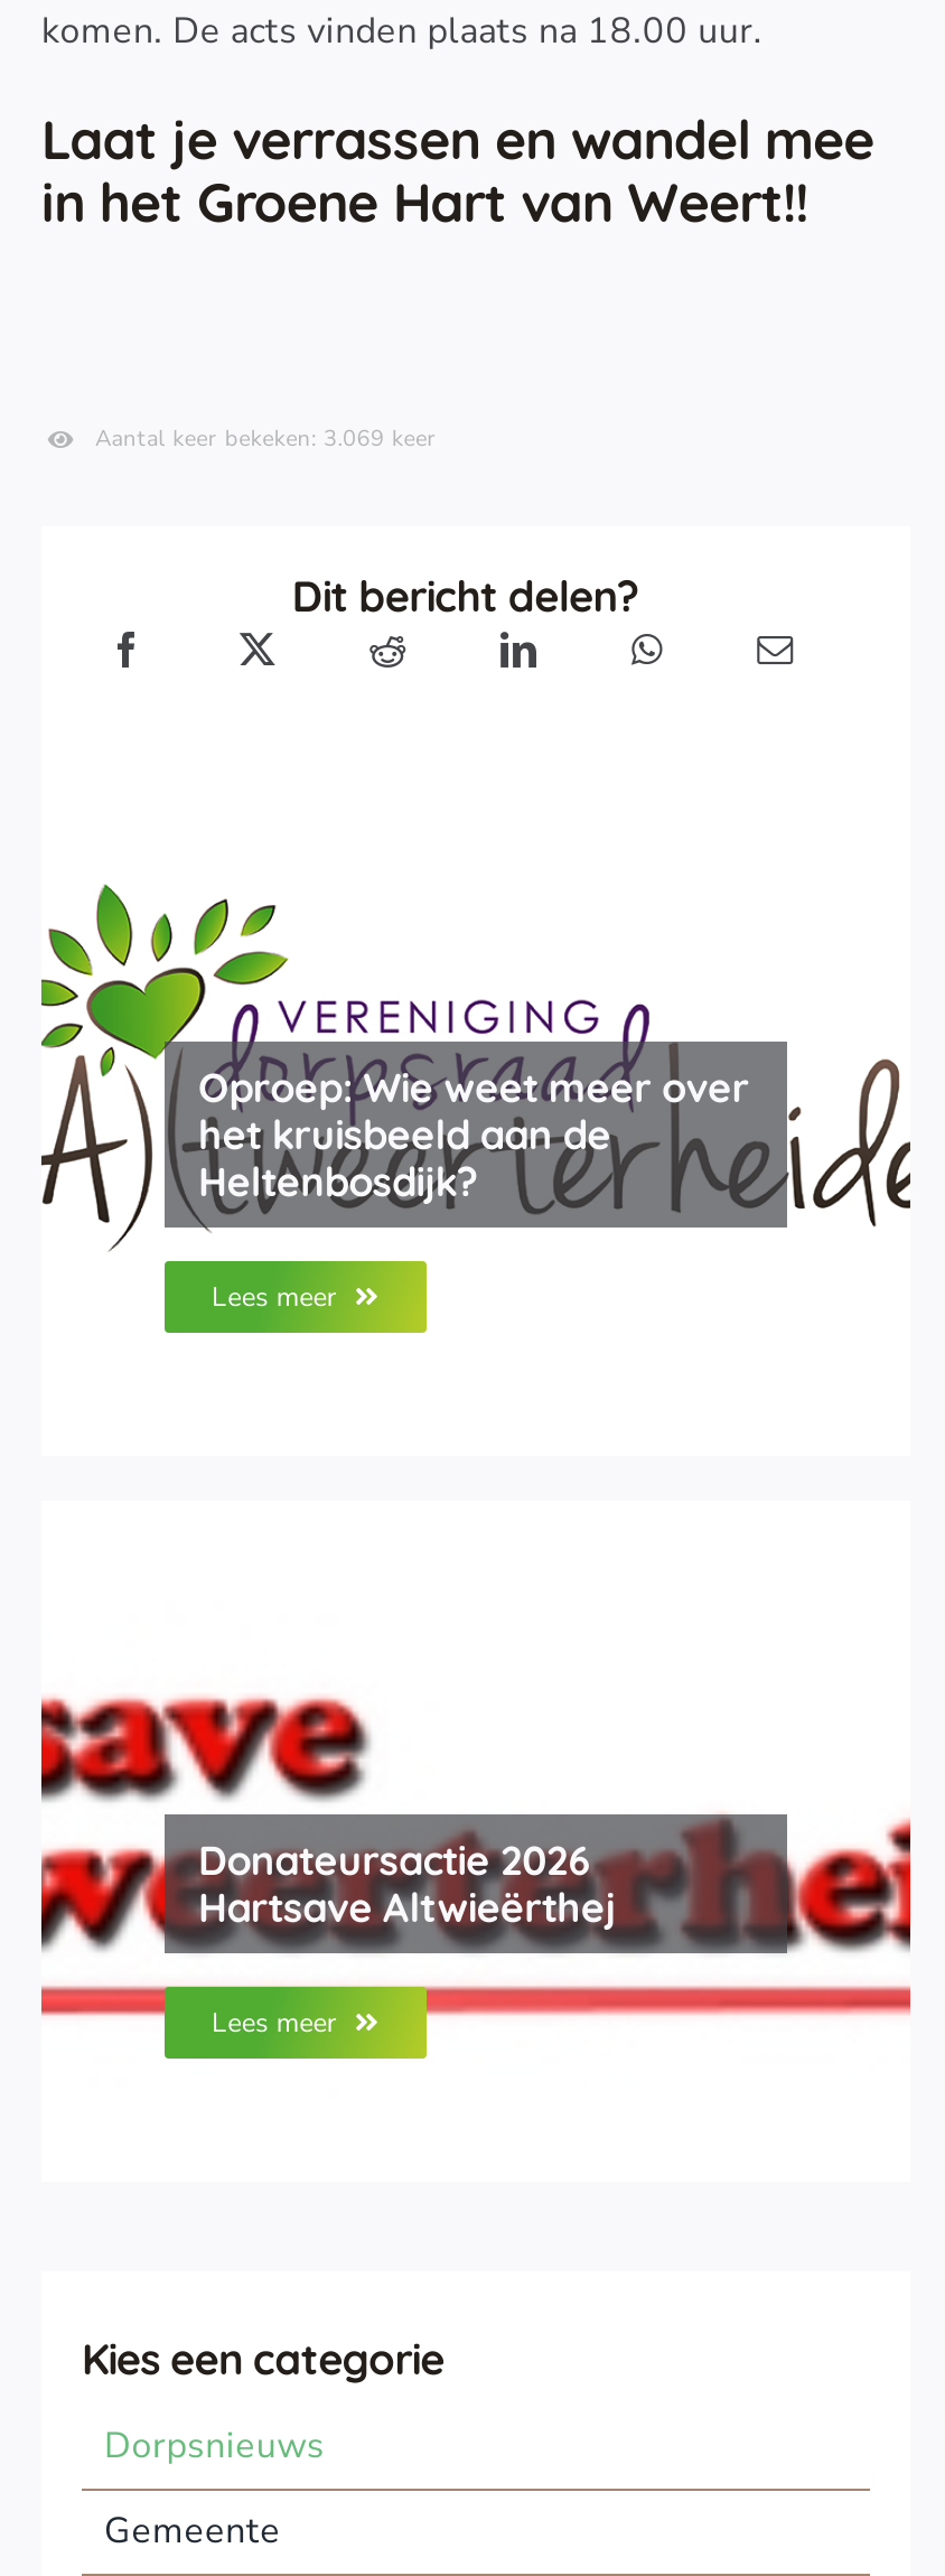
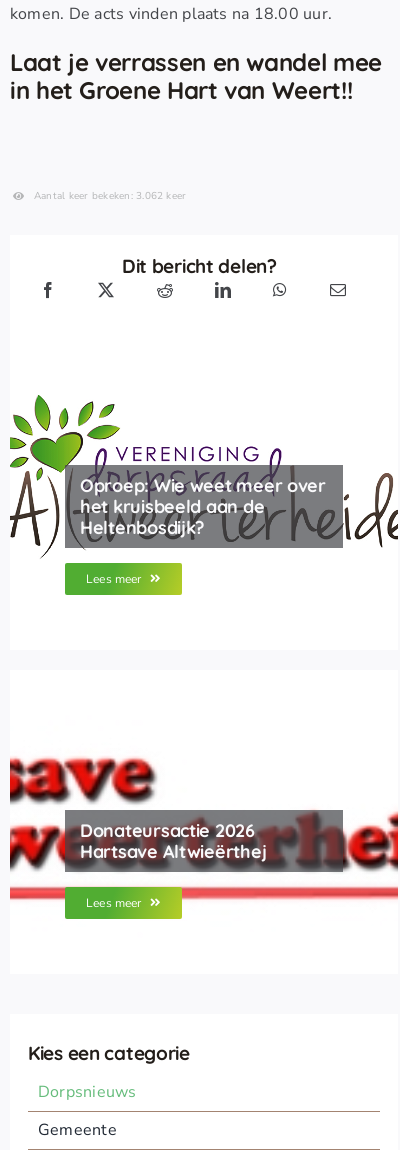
- Aantal keer bekeken: 3.069 keer
+ Aantal keer bekeken: 3.062 keer
